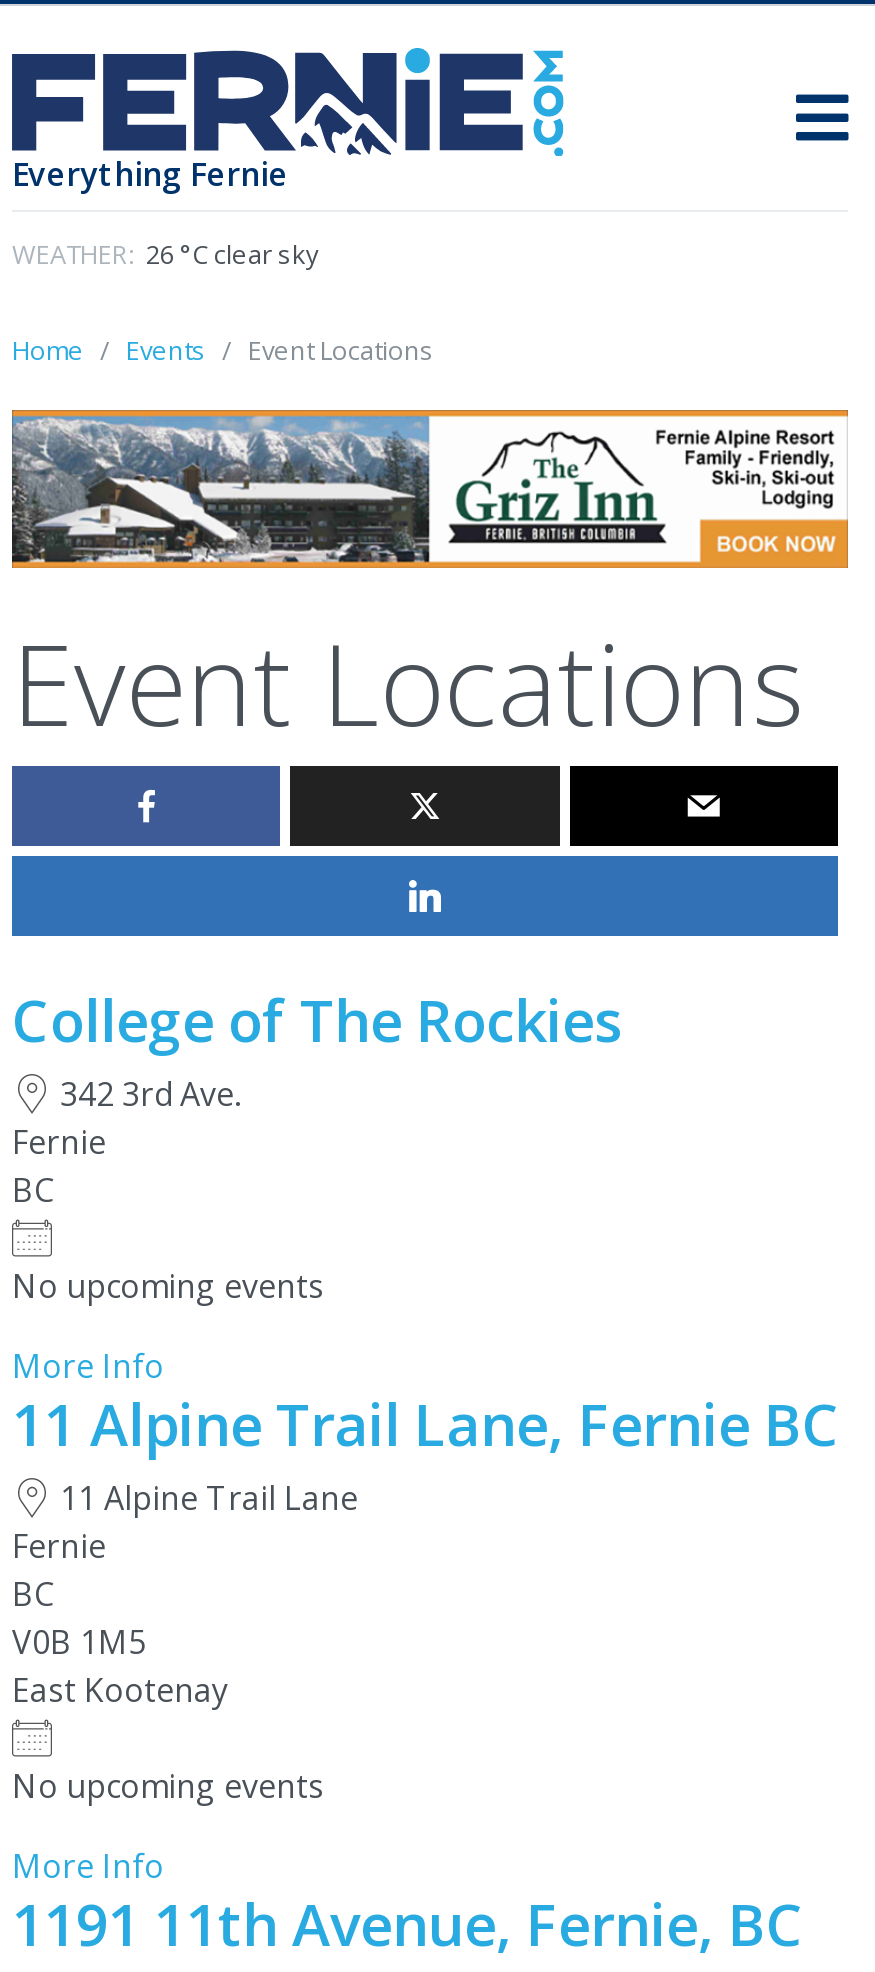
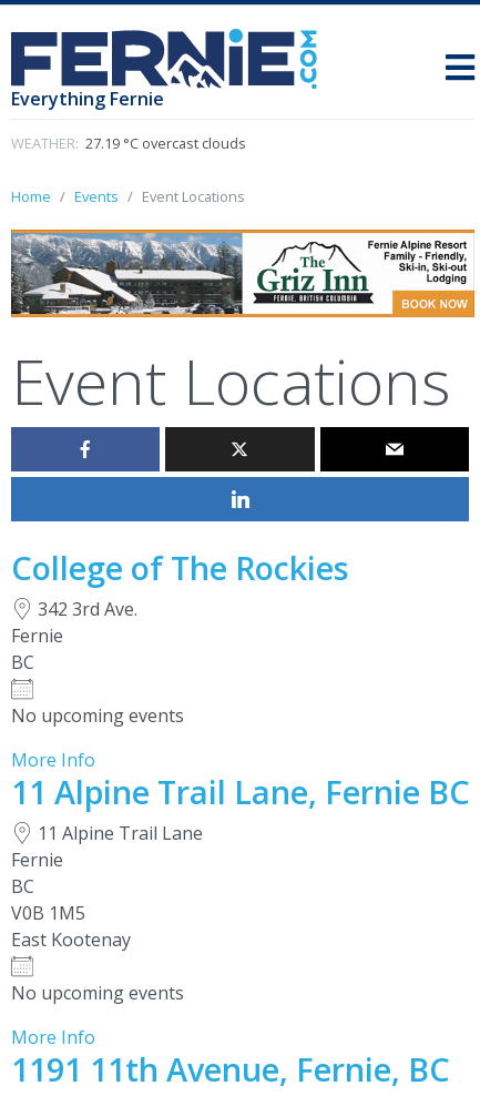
- WEATHER: 26 °C clear sky
+ WEATHER: 27.19 °C overcast clouds
